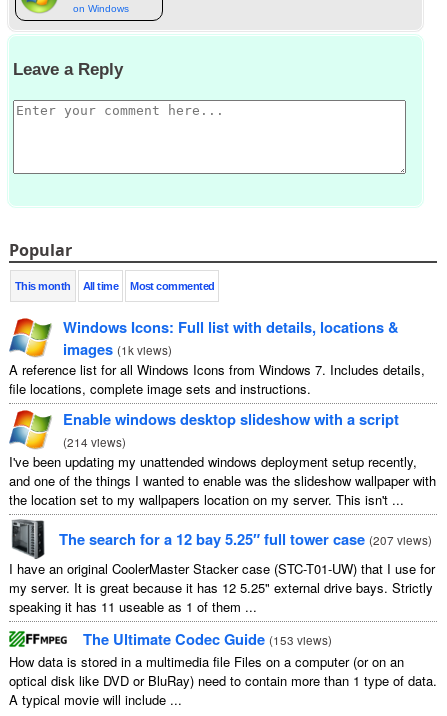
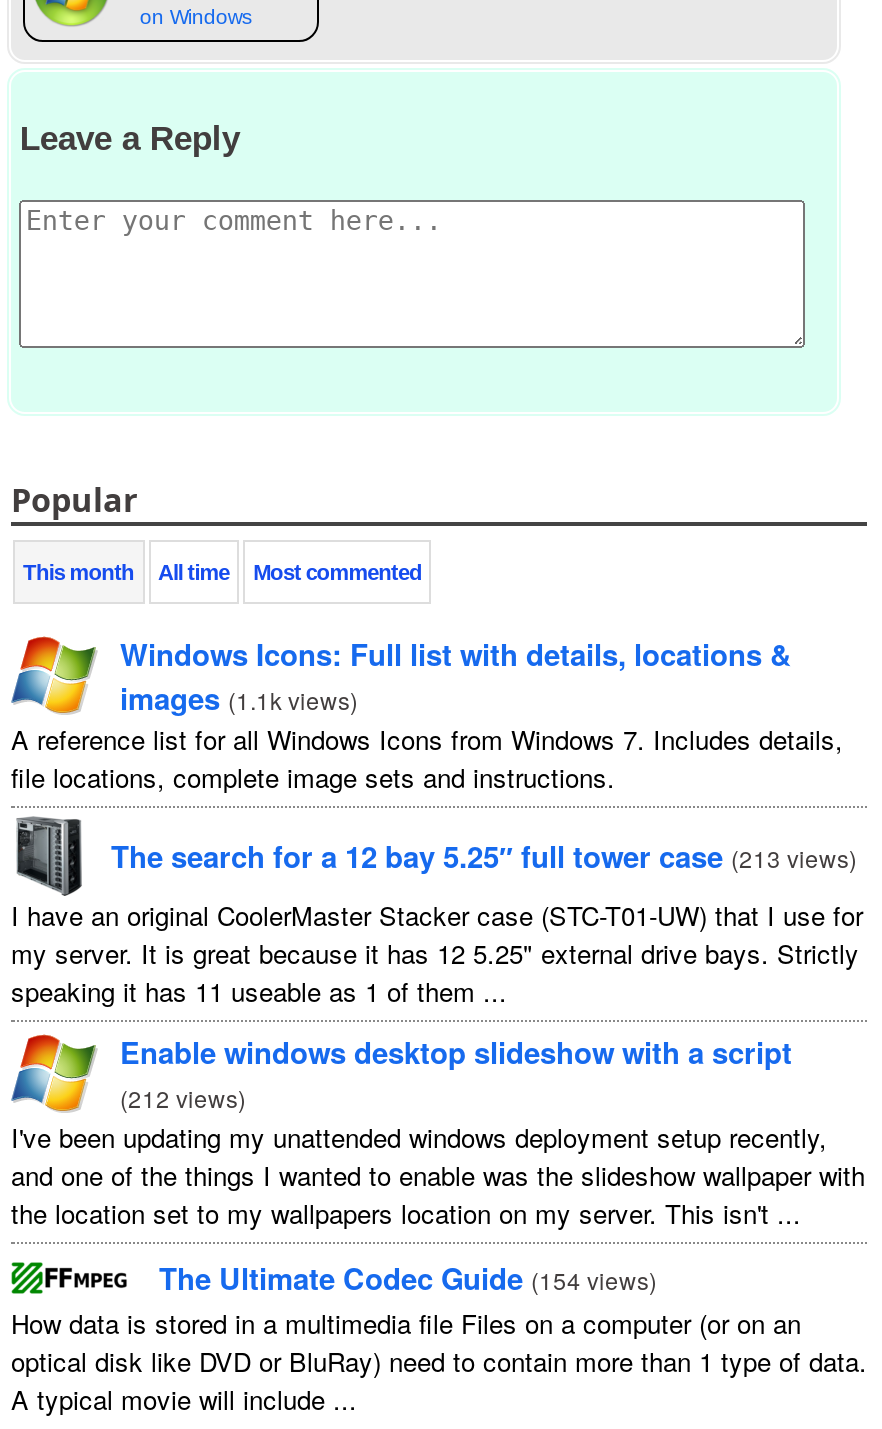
- images (1k views)
+ images (1.1k views)

+ The search for a 12 bay 5.25″ full tower case (213 views)

moved down: [image] | I've been updating my unattended windows deployment setup recently, | and one of the things I wanted to enable was the slideshow wallpaper with | the location set to my wallpapers location on my server. This isn't...

moved down: Enable windows desktop slideshow with a script

- (214 views)
+ (212 views)

moved up: [image] | I have an original CoolerMaster Stacker case (STC-T01-UW) that I use for | my server. It is great because it has 12 5.25" external drive bays. Strictly | speaking it has 11 useable as 1 of them...

- The search for a 12 bay 5.25″ full tower case (207 views)
- The Ultimate Codec Guide (153 views)
+ The Ultimate Codec Guide (154 views)
